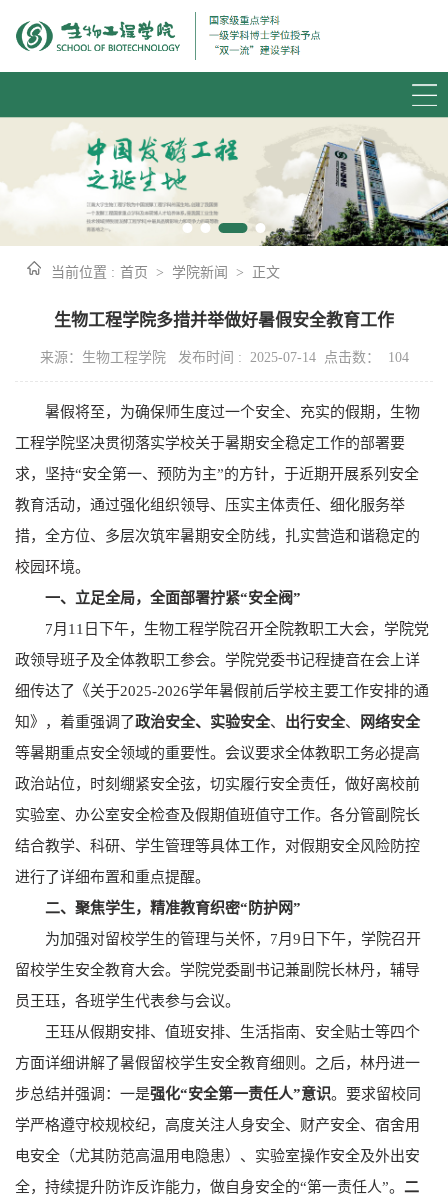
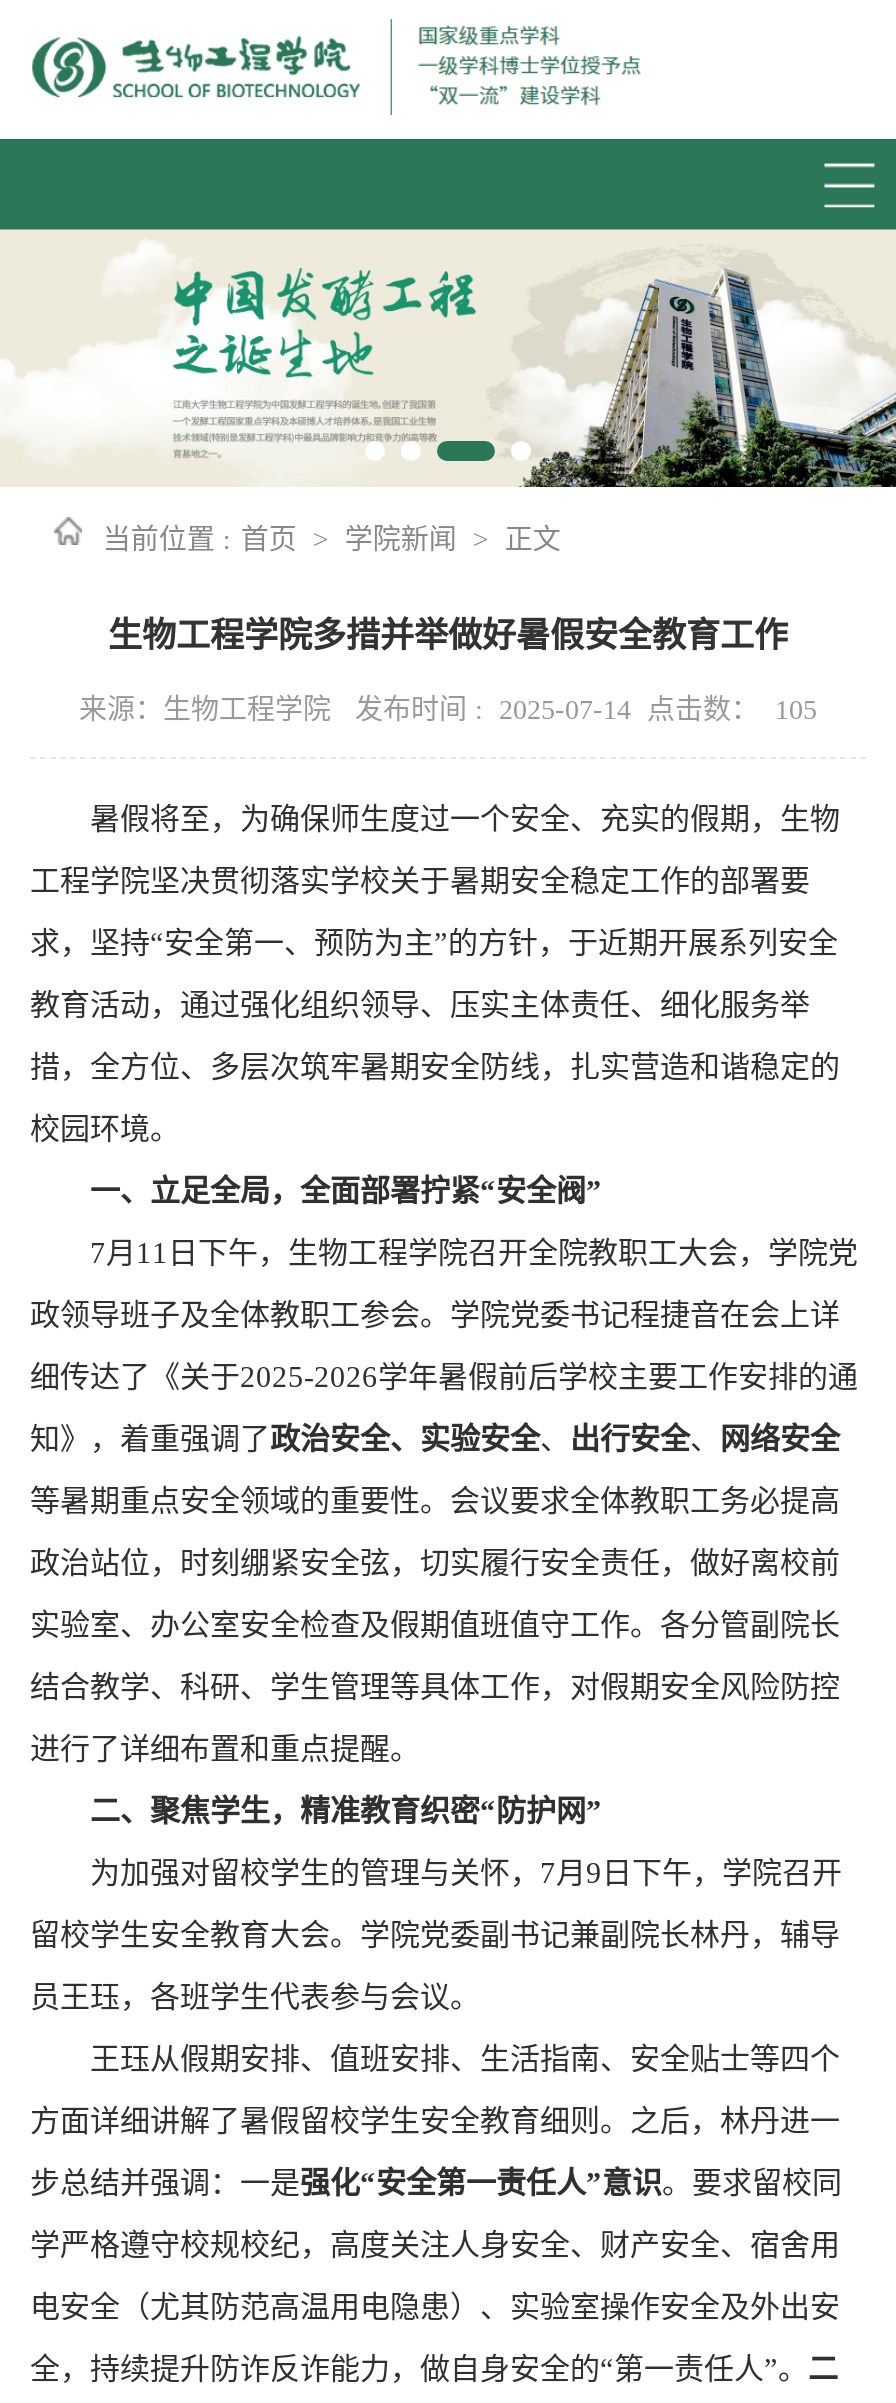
- 来源：生物工程学院 发布时间 : 2025-07-14 点击数：104
+ 来源：生物工程学院 发布时间 : 2025-07-14 点击数：105
